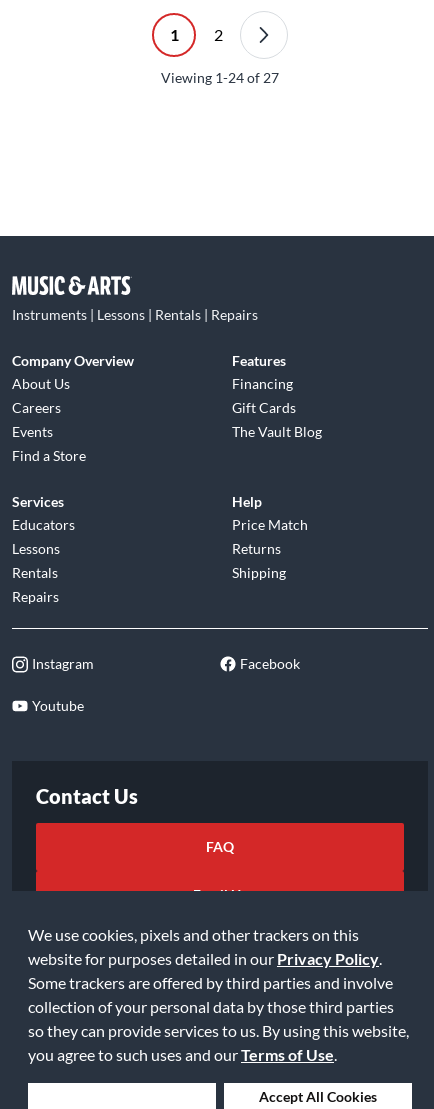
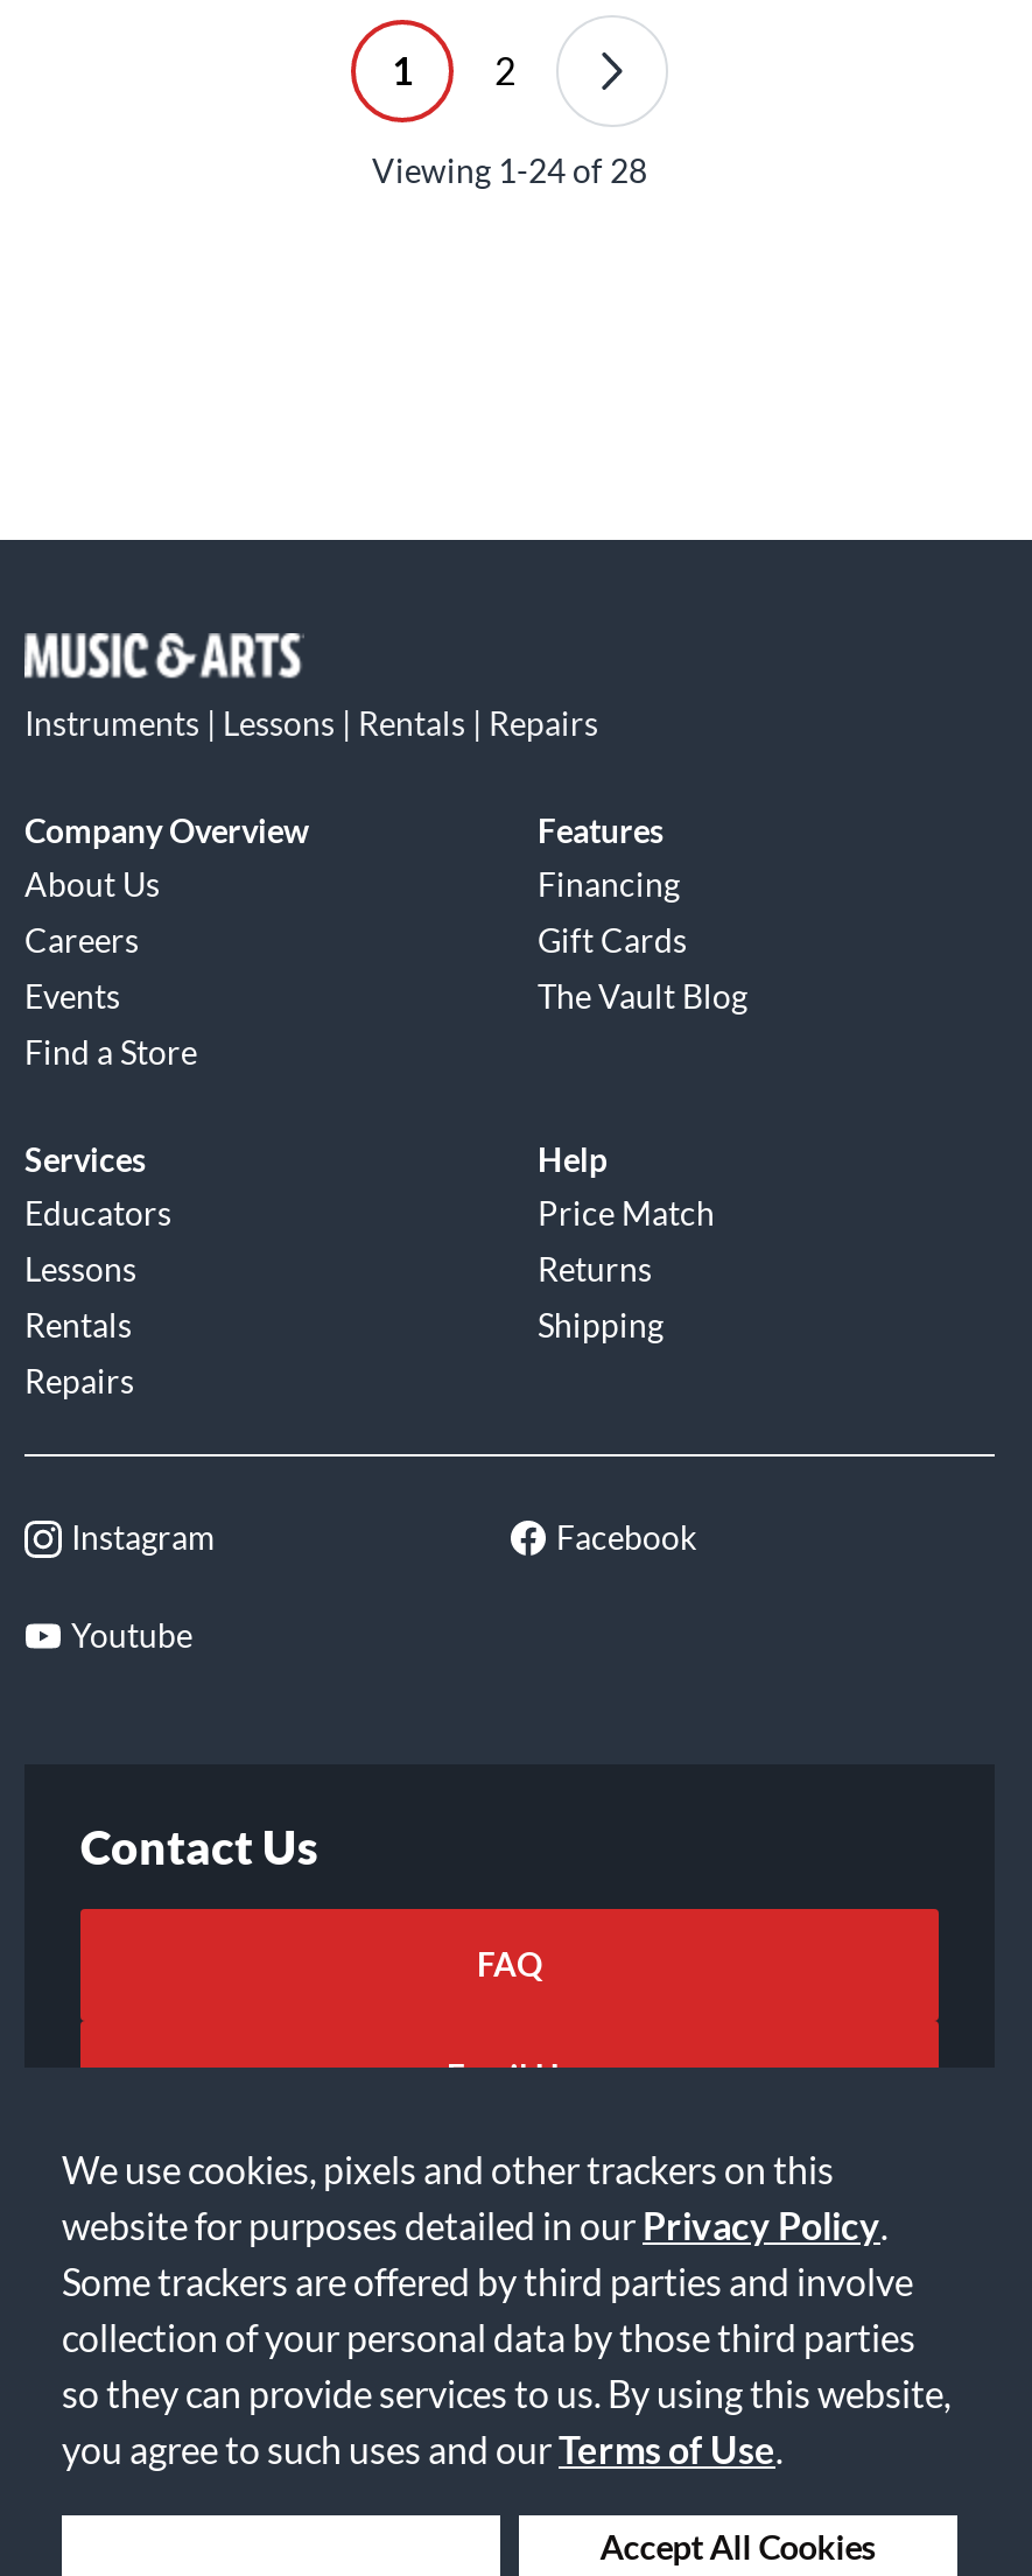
- Viewing 1-24 of 27
+ Viewing 1-24 of 28
